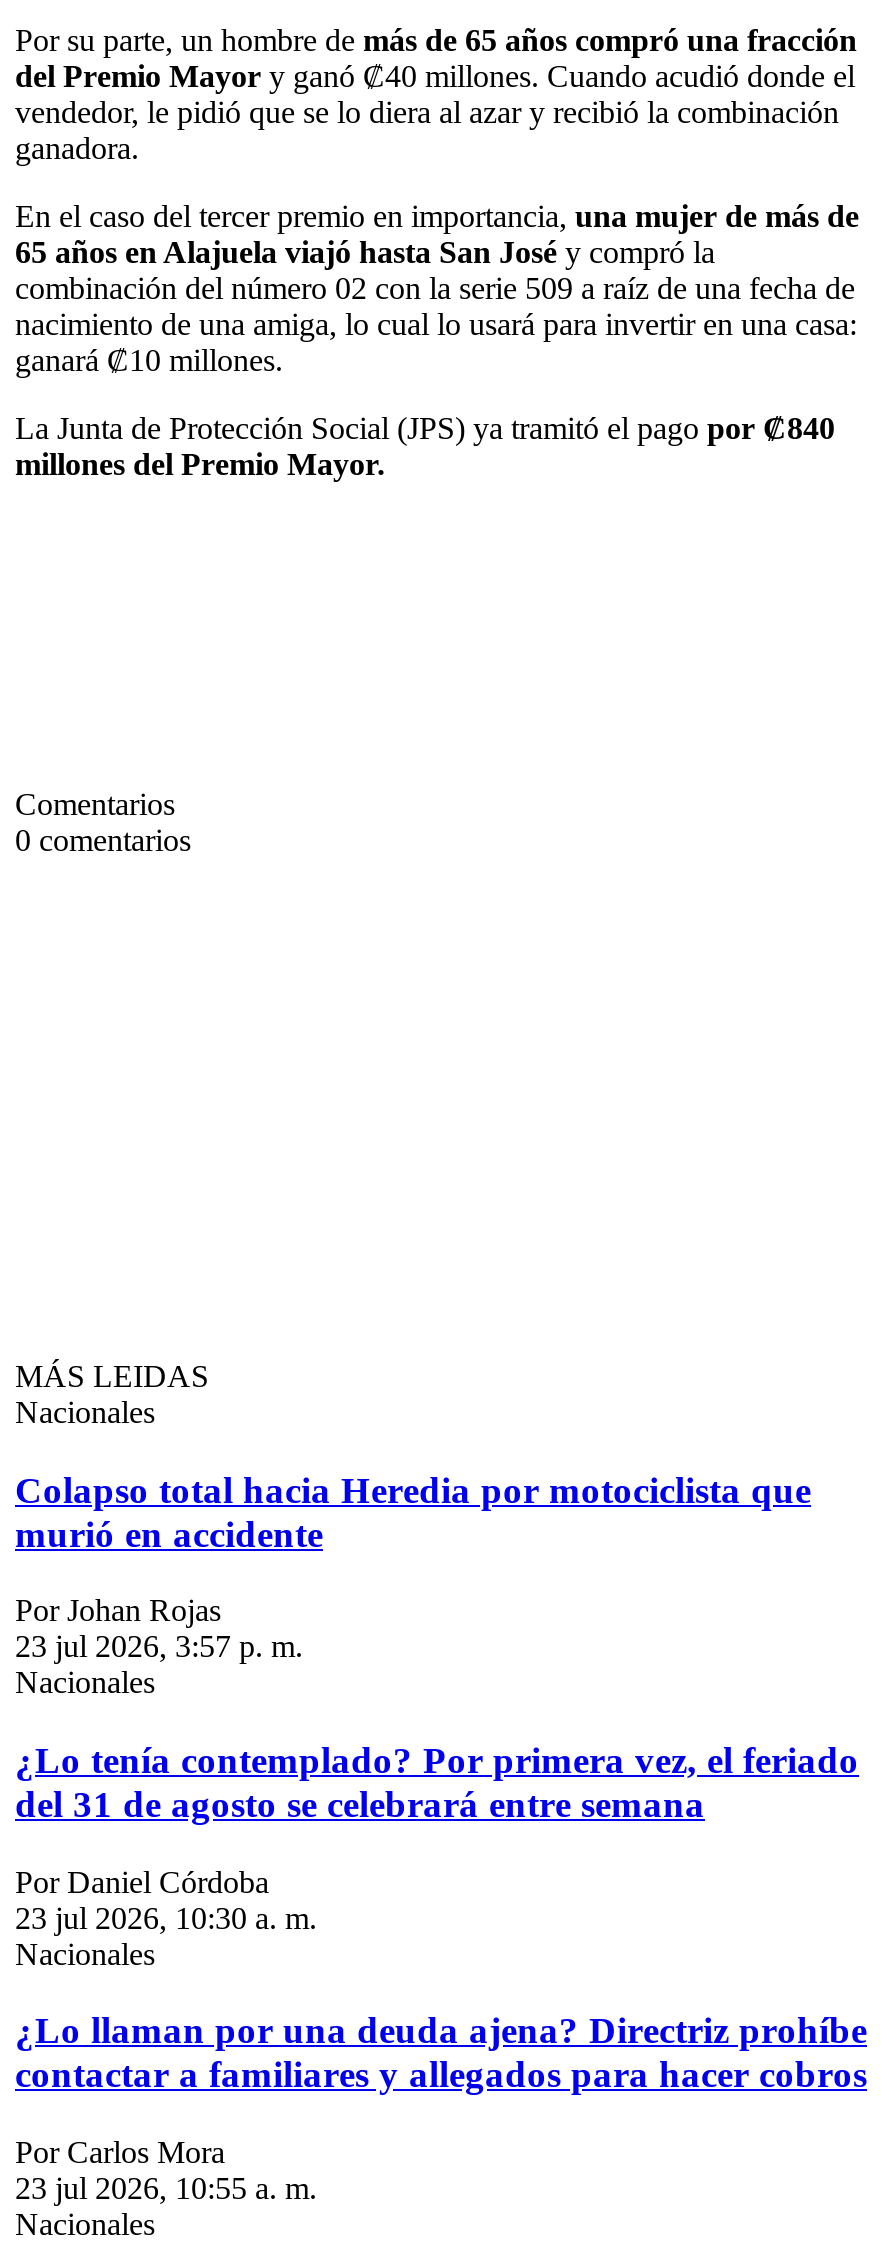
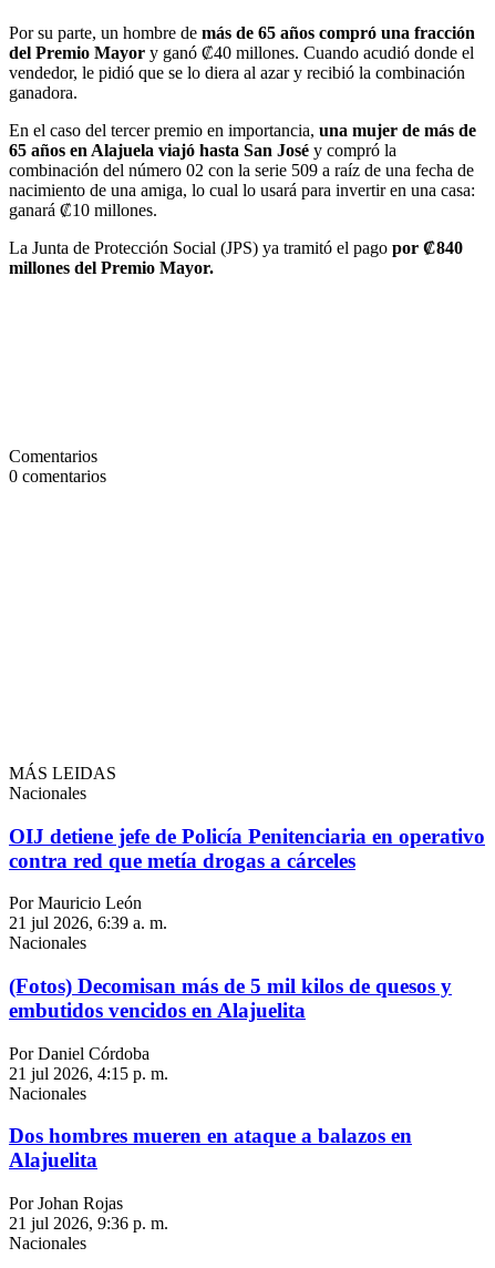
- Colapso total hacia Heredia por motociclista que
- murió en accidente
+ OIJ detiene jefe de Policía Penitenciaria en operativo
+ contra red que metía drogas a cárceles

moved down: Por Johan Rojas

- 23 jul 2026, 3:57 p. m.
+ Por Mauricio León
+ 21 jul 2026, 6:39 a. m.

- ¿Lo tenía contemplado? Por primera vez, el feriado
- del 31 de agosto se celebrará entre semana
+ (Fotos) Decomisan más de 5 mil kilos de quesos y
+ embutidos vencidos en Alajuelita

- 23 jul 2026, 10:30 a. m.
+ 21 jul 2026, 4:15 p. m.

- ¿Lo llaman por una deuda ajena? Directriz prohíbe
- contactar a familiares y allegados para hacer cobros
+ Dos hombres mueren en ataque a balazos en
+ Alajuelita

- Por Carlos Mora
- 23 jul 2026, 10:55 a. m.
+ 21 jul 2026, 9:36 p. m.
